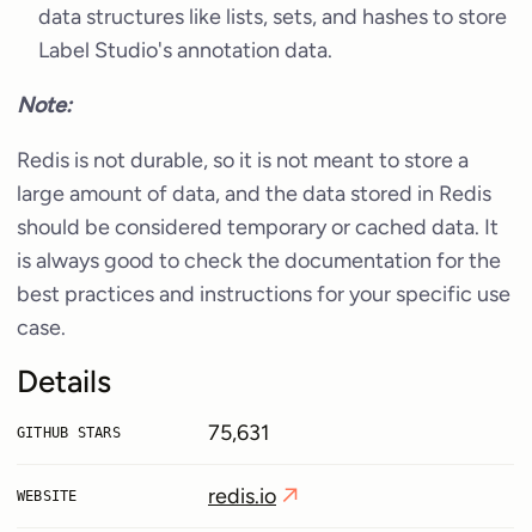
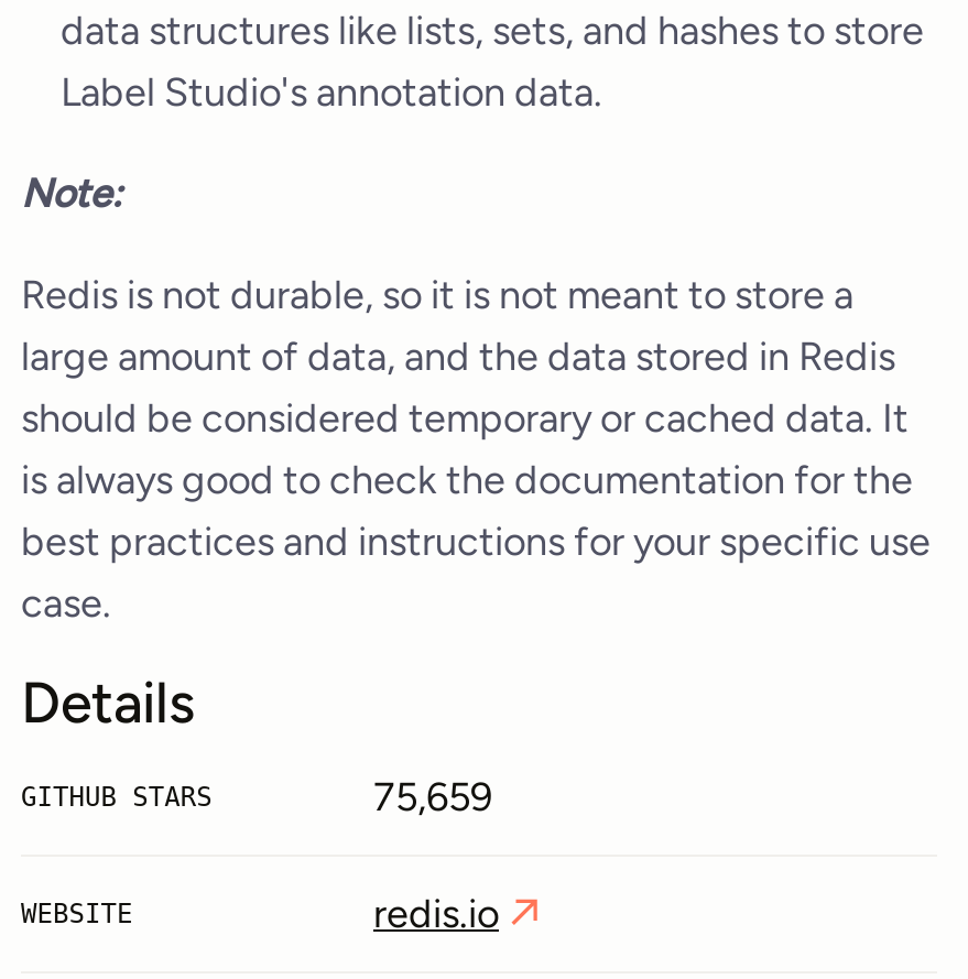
- 75,631
+ 75,659
